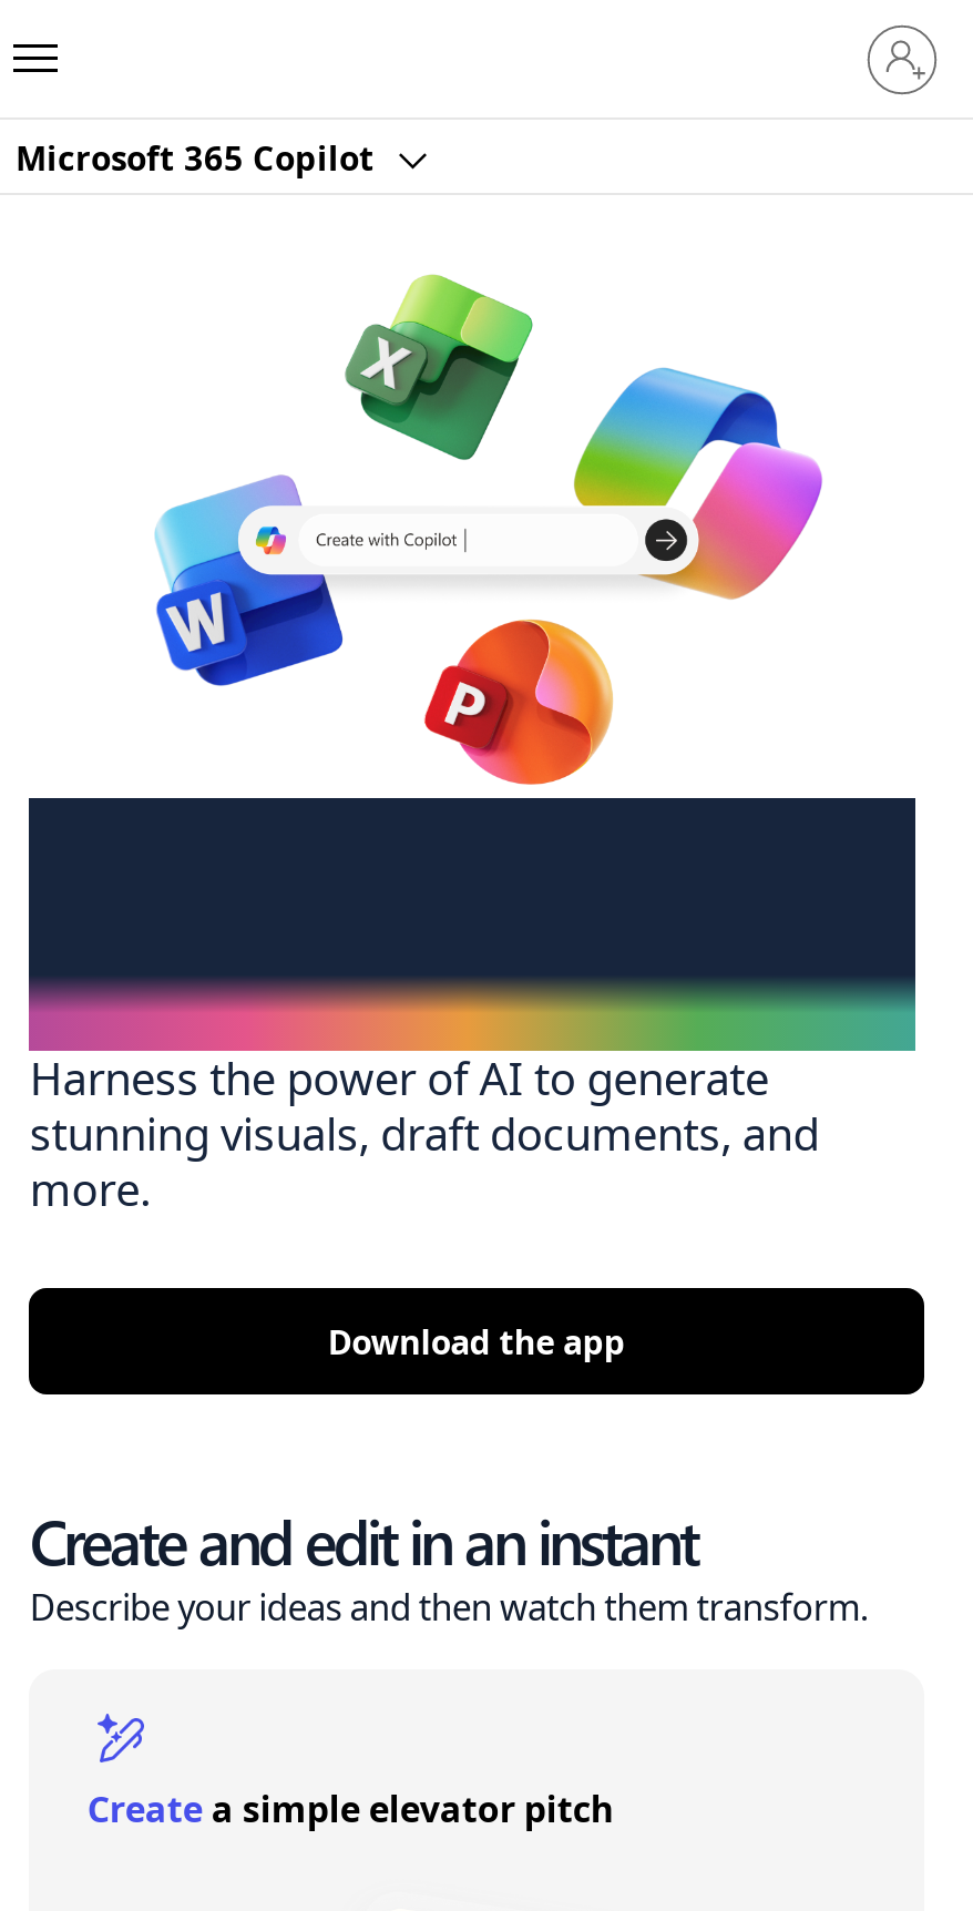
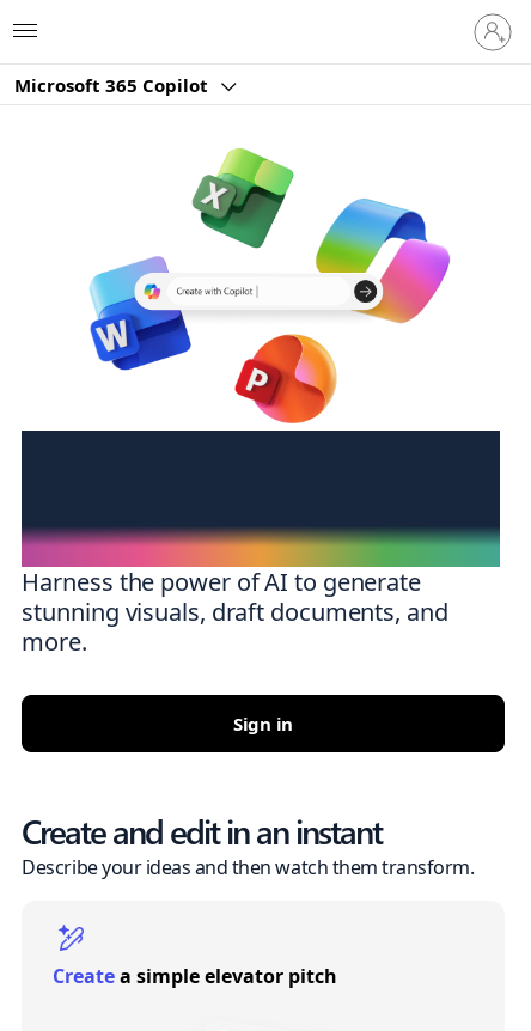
- Download the app
+ Sign in
